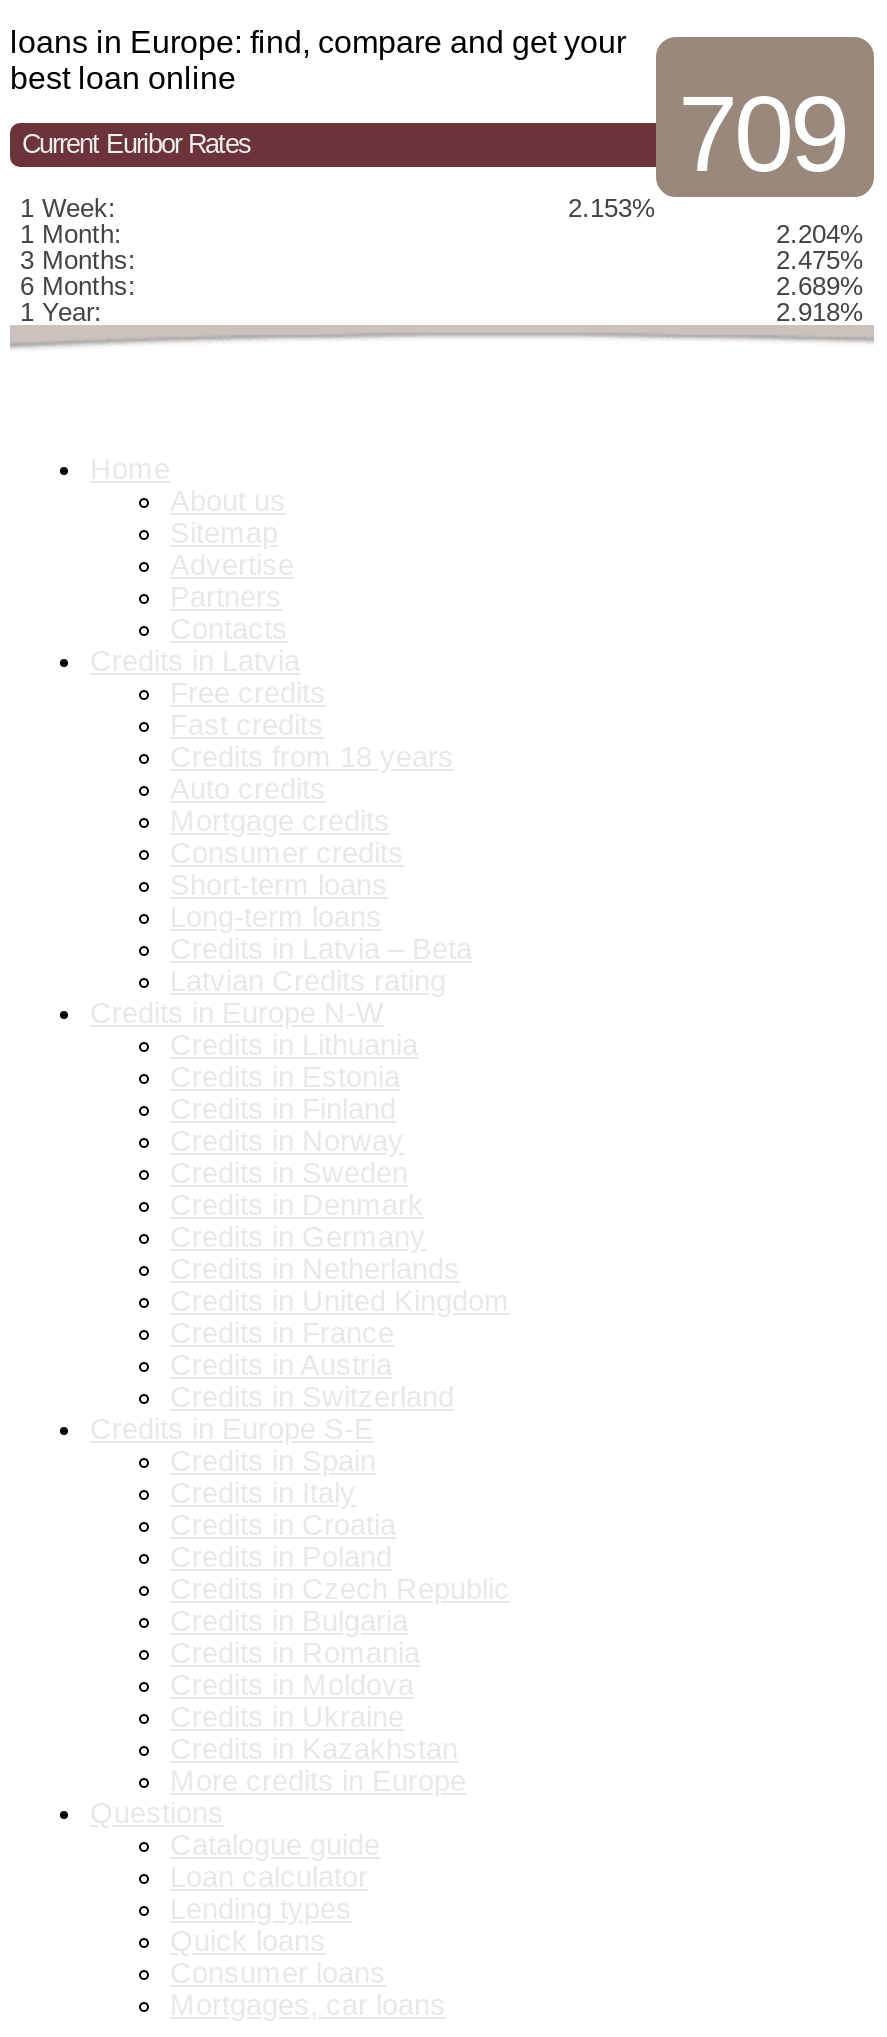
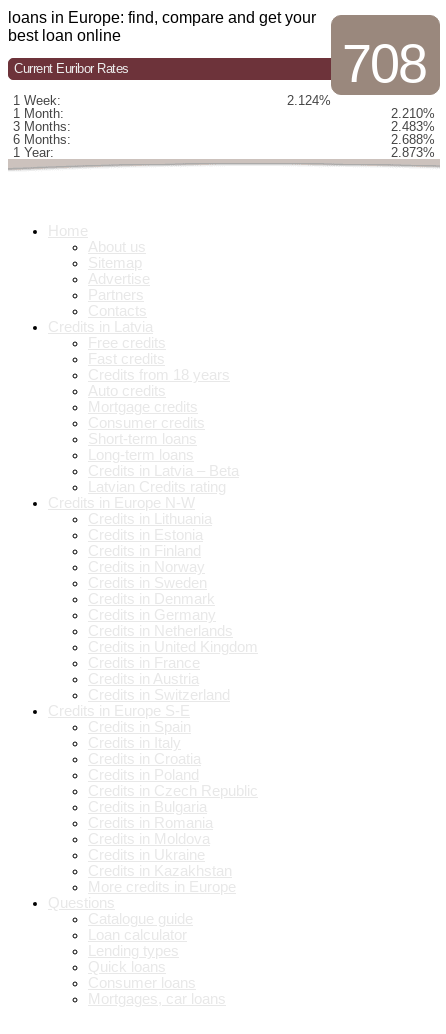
- 709
+ 708

- 2.153%
+ 2.124%

- 2.204%
+ 2.210%

- 2.475%
+ 2.483%

- 2.689%
+ 2.688%

- 2.918%
+ 2.873%
